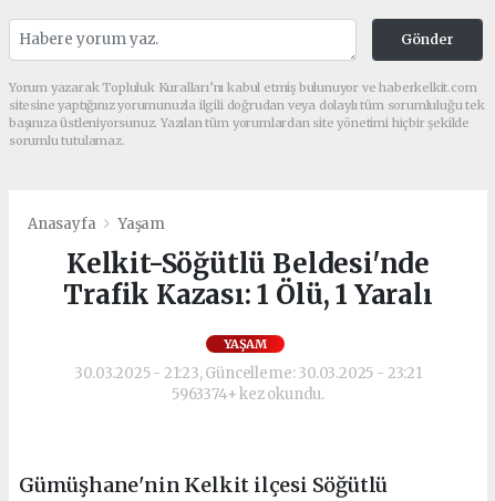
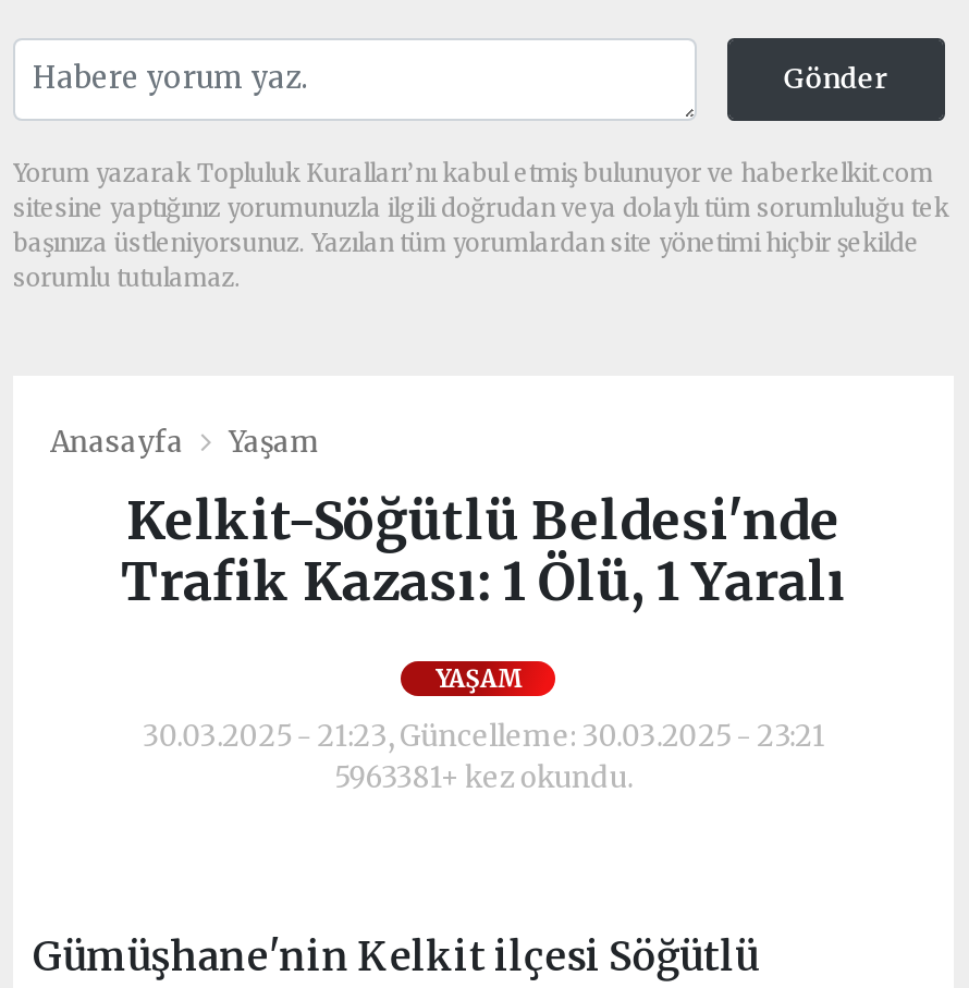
- 5963374+ kez okundu.
+ 5963381+ kez okundu.
